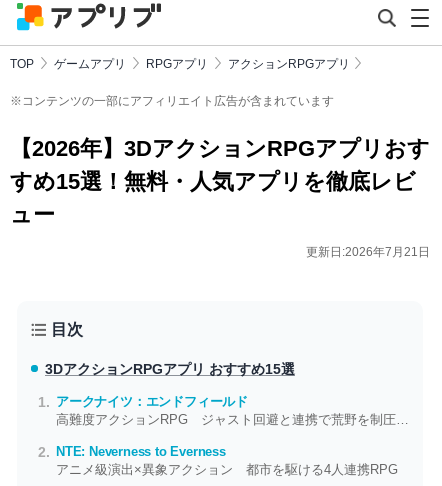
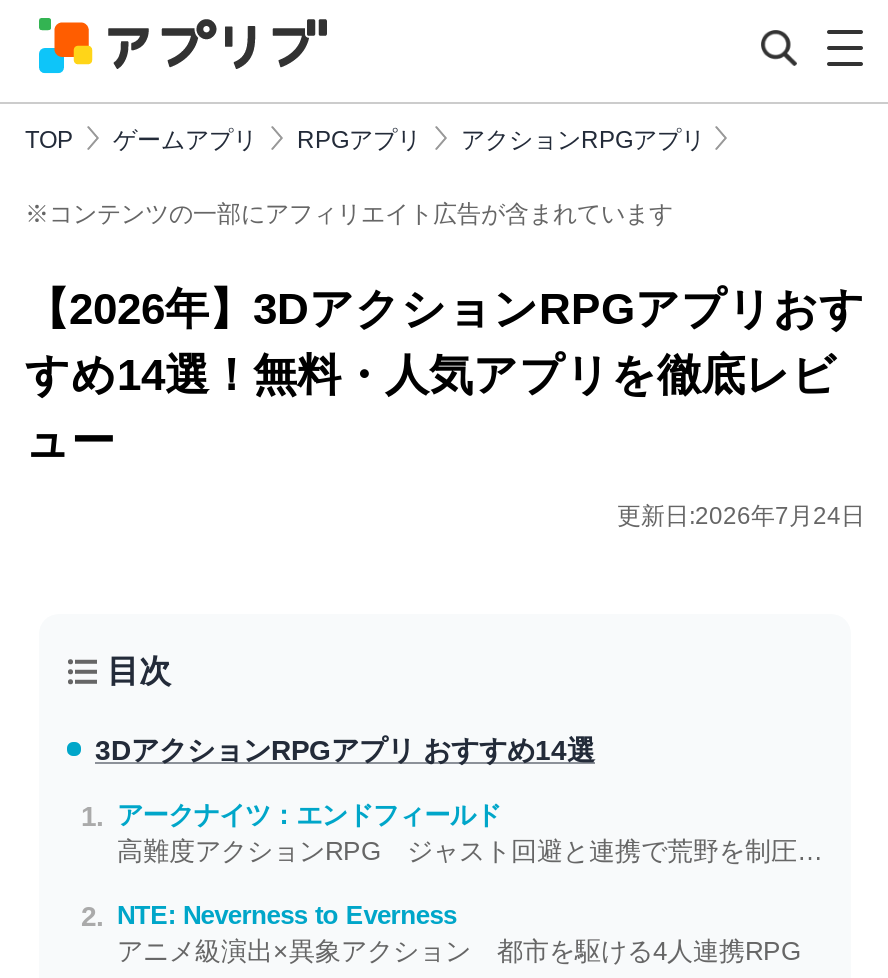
- すめ15選！無料・人気アプリを徹底レビ
+ すめ14選！無料・人気アプリを徹底レビ

- 更新日:2026年7月21日
+ 更新日:2026年7月24日

- 3DアクションRPGアプリ おすすめ15選
+ 3DアクションRPGアプリ おすすめ14選
